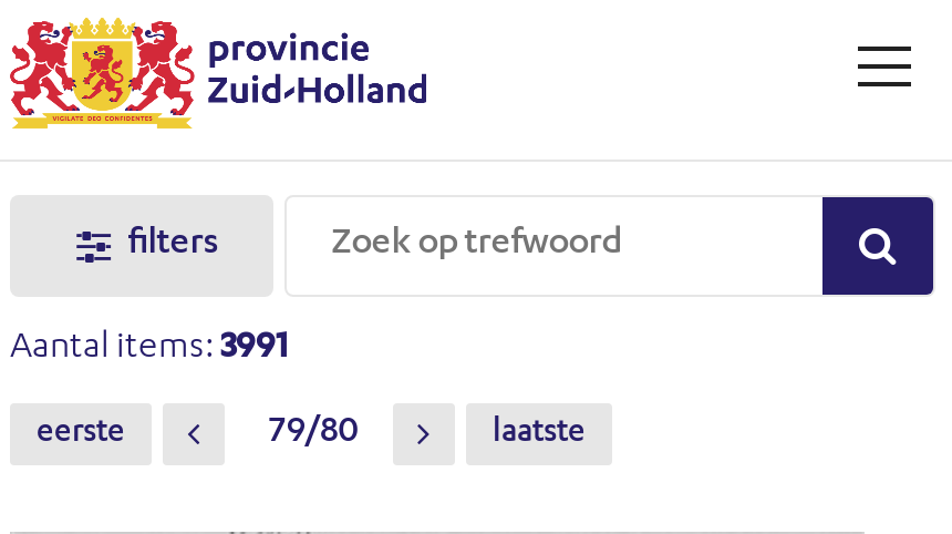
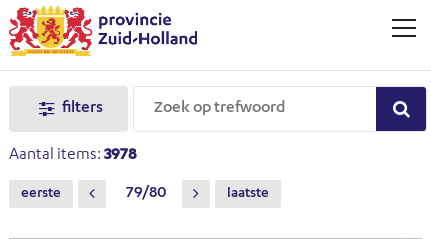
- Aantal items: 3991
+ Aantal items: 3978
